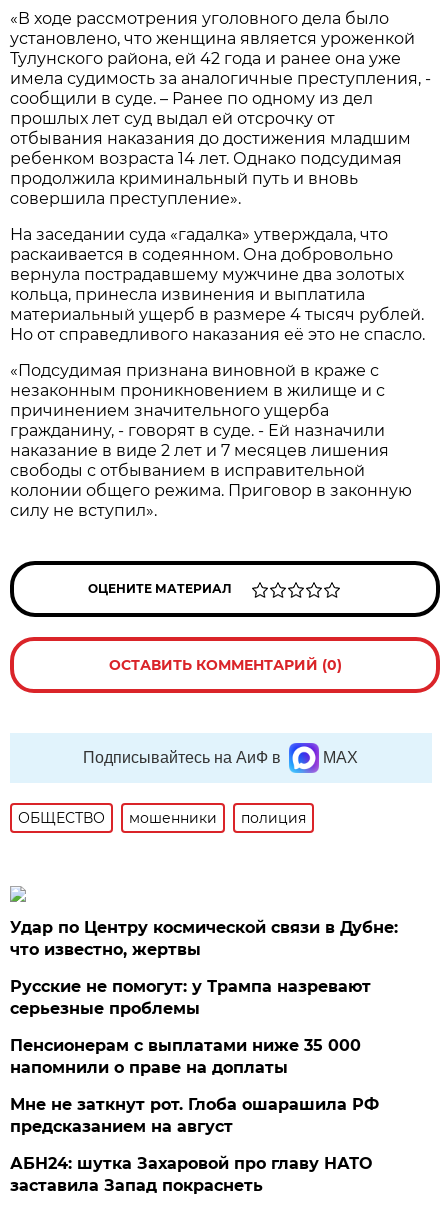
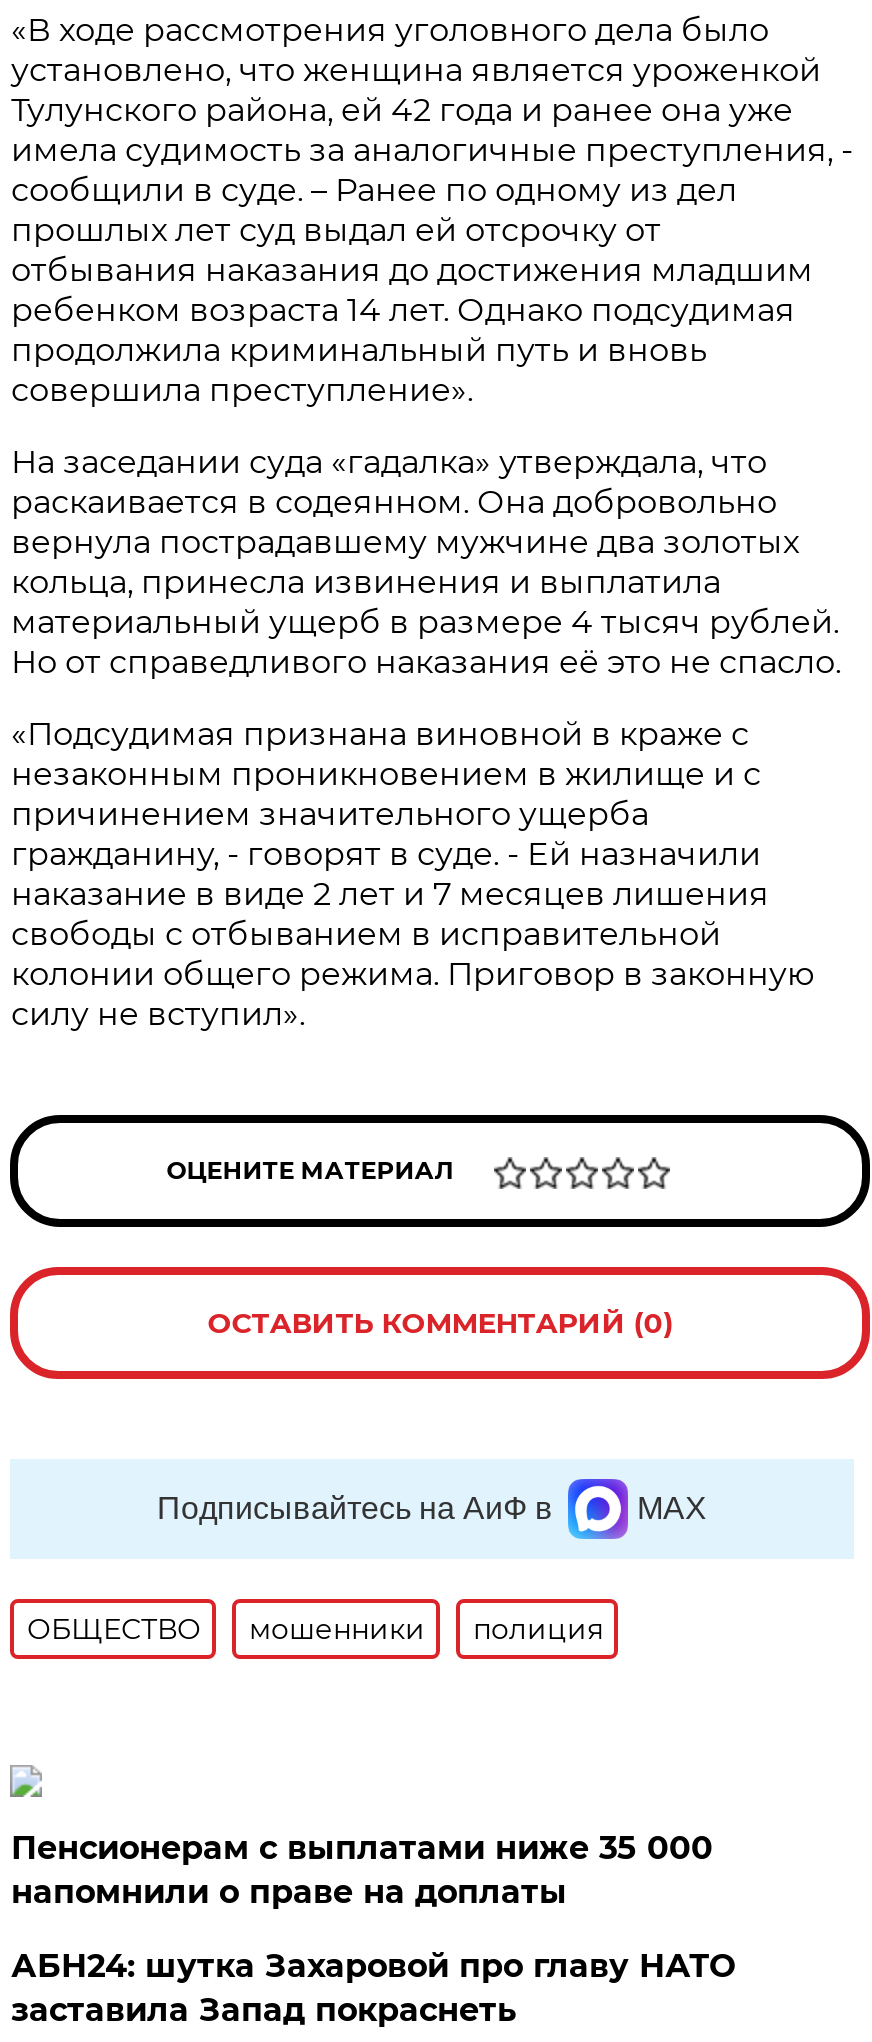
- Удар по Центру космической связи в Дубне:
- что известно, жертвы
- Русские не помогут: у Трампа назревают
- серьезные проблемы

- Мне не заткнут рот. Глоба ошарашила РФ
- предсказанием на август
